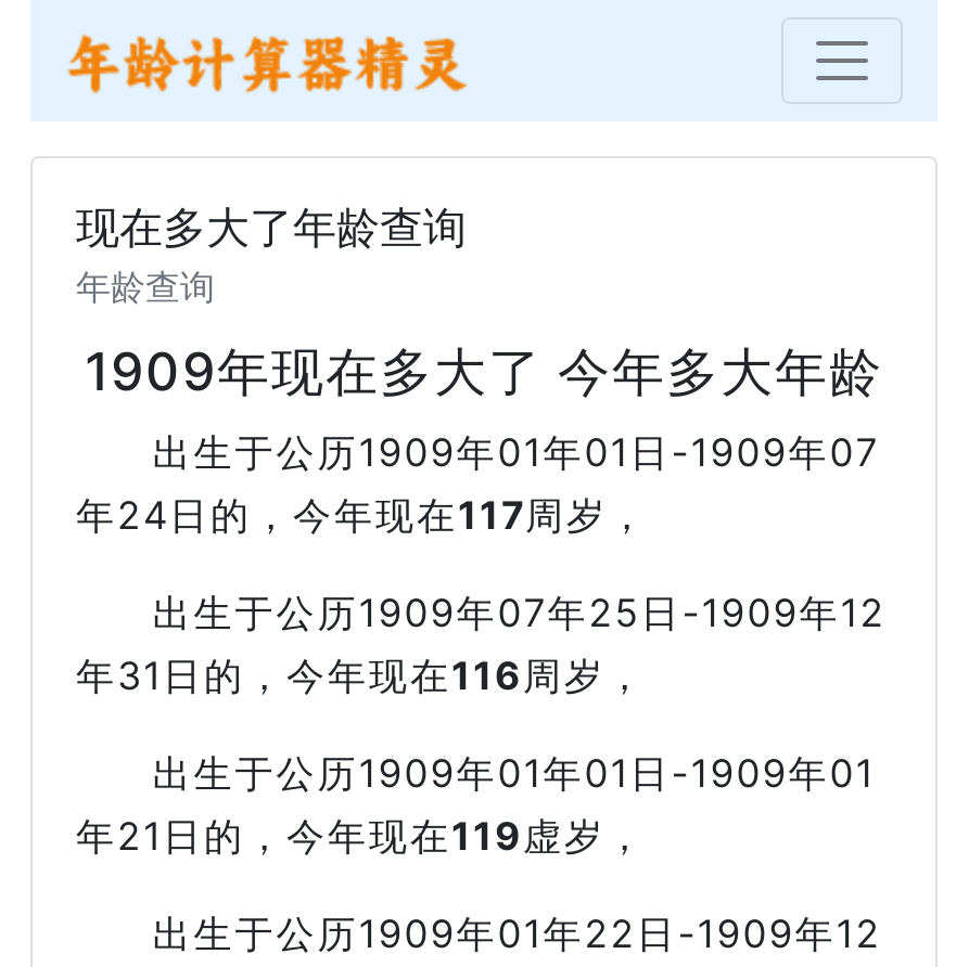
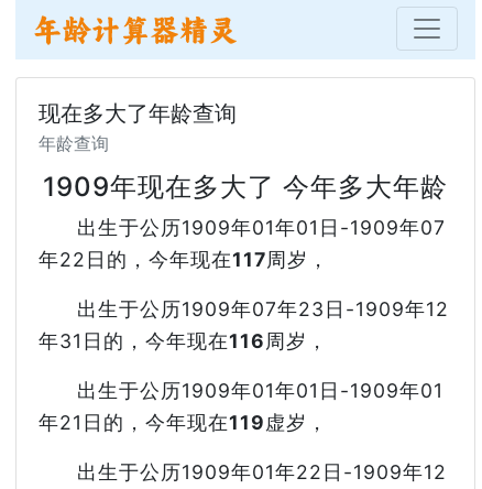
- 年24日的，今年现在117周岁，
+ 年22日的，今年现在117周岁，

- 出生于公历1909年07年25日-1909年12
+ 出生于公历1909年07年23日-1909年12
